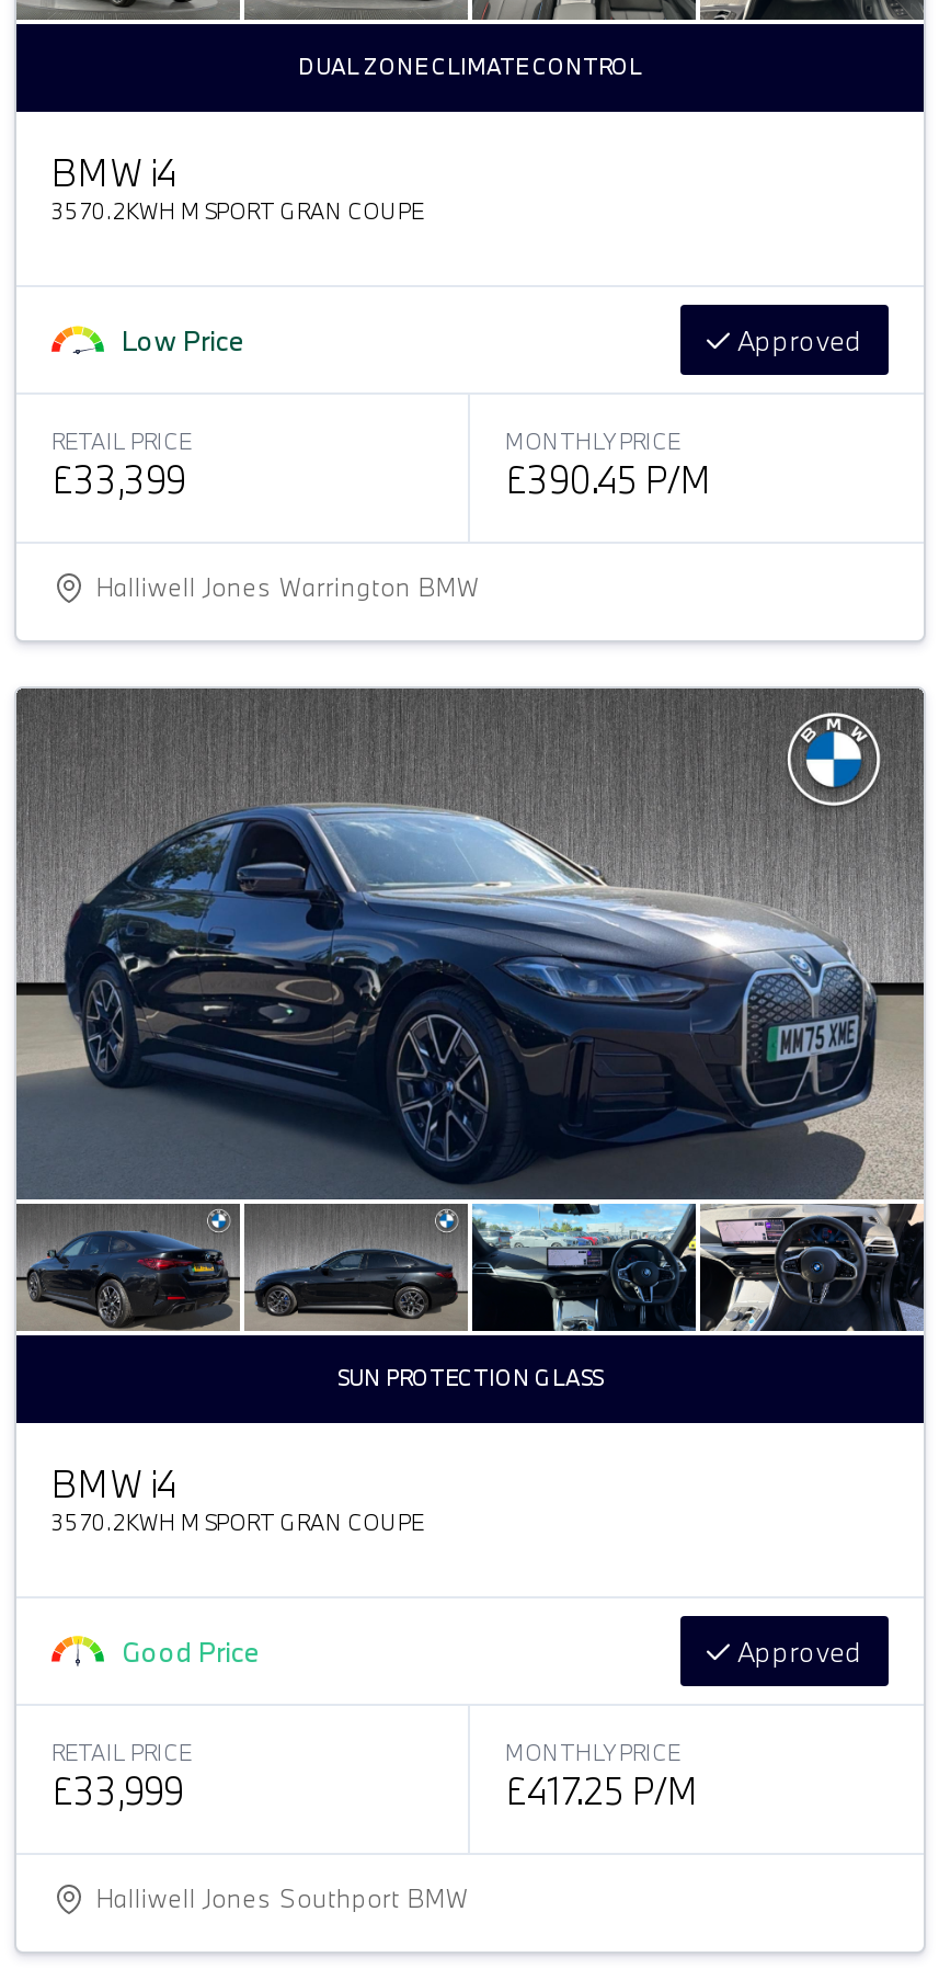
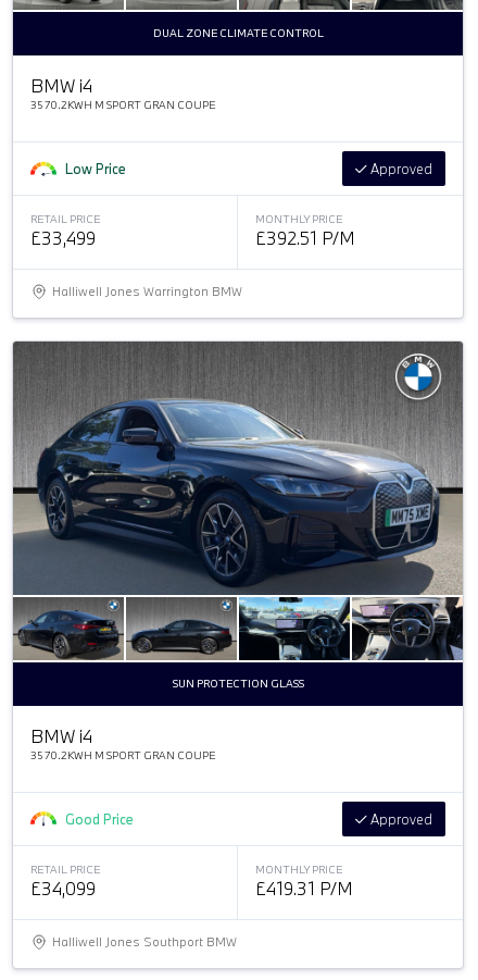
- £33,399
+ £33,499

- £390.45 P/M
+ £392.51 P/M

- £33,999
+ £34,099

- £417.25 P/M
+ £419.31 P/M
